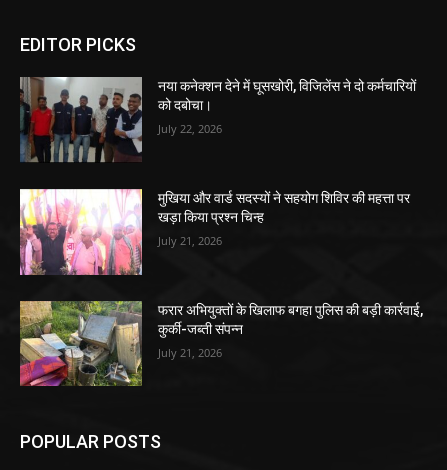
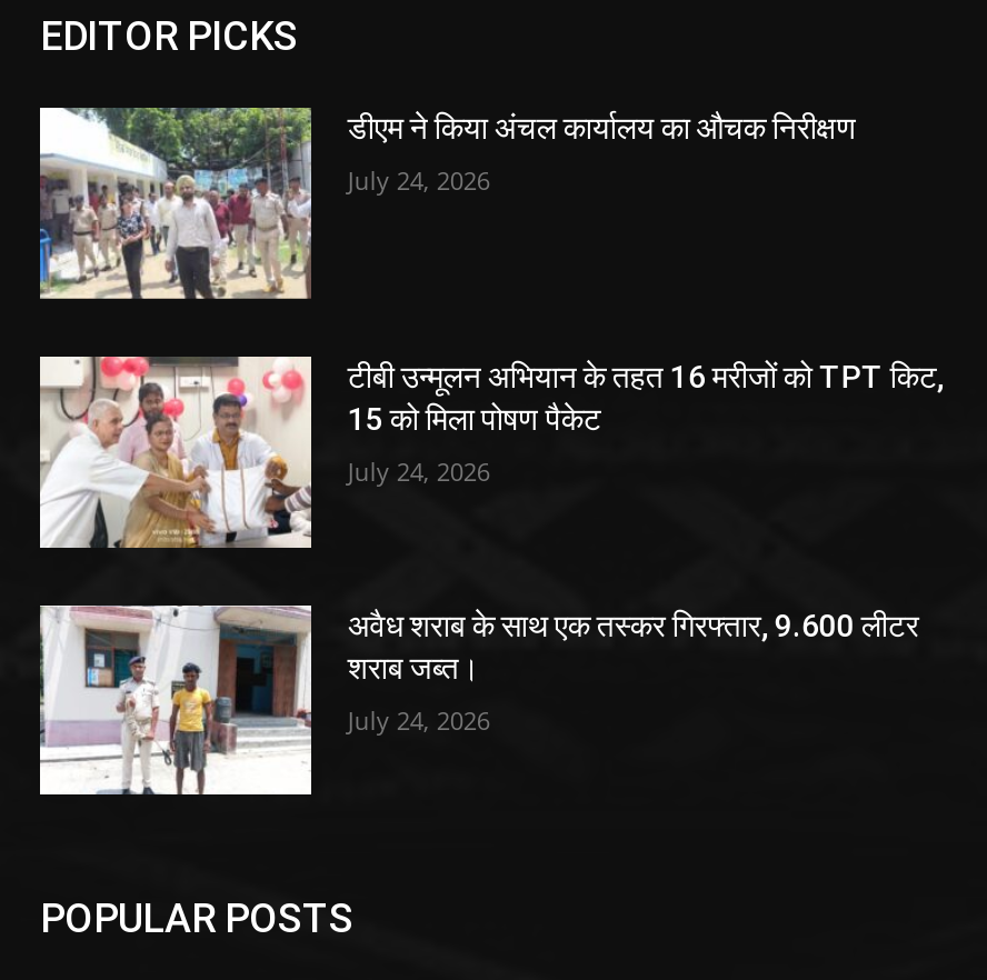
- [image]
- नया कनेक्शन देने में घूसखोरी, विजिलेंस ने दो कर्मचारियों
- को दबोचा।
+ [image]
+ डीएम ने किया अंचल कार्यालय का औचक निरीक्षण

- July 22, 2026
+ July 24, 2026

- [image]
- मुखिया और वार्ड सदस्यों ने सहयोग शिविर की महत्ता पर
- खड़ा किया प्रश्न चिन्ह
+ [image]
+ टीबी उन्मूलन अभियान के तहत 16 मरीजों को TPT किट,
+ 15 को मिला पोषण पैकेट

- July 21, 2026
+ July 24, 2026

- [image]
- फरार अभियुक्तों के खिलाफ बगहा पुलिस की बड़ी कार्रवाई,
- कुर्की-जब्ती संपन्न
+ [image]
+ अवैध शराब के साथ एक तस्कर गिरफ्तार, 9.600 लीटर
+ शराब जब्त।

- July 21, 2026
+ July 24, 2026
